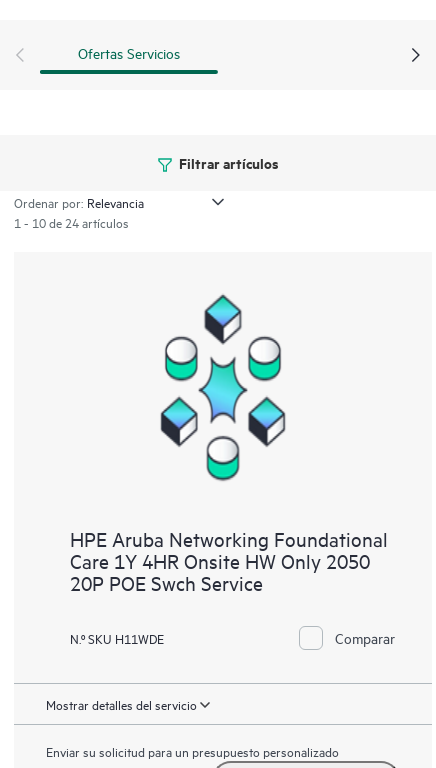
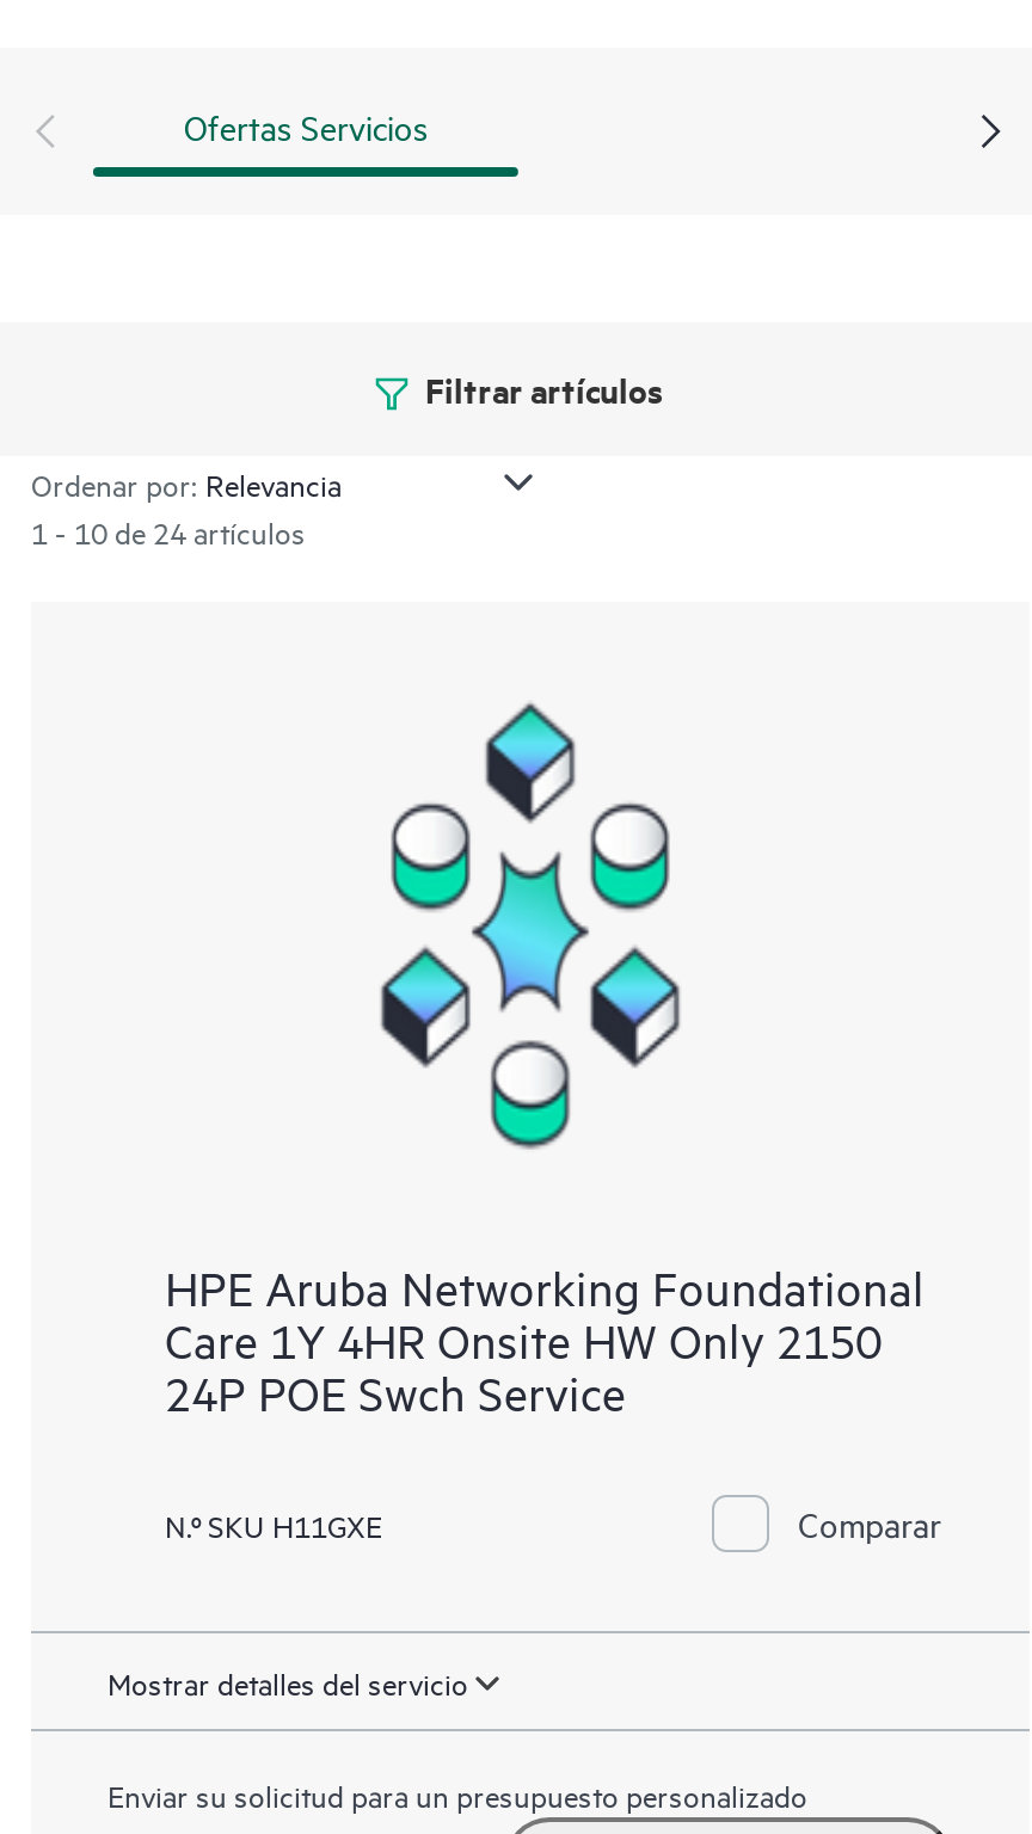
- Care 1Y 4HR Onsite HW Only 2050
+ Care 1Y 4HR Onsite HW Only 2150

- 20P POE Swch Service
+ 24P POE Swch Service

- N.º SKU H11WDE
+ N.º SKU H11GXE
